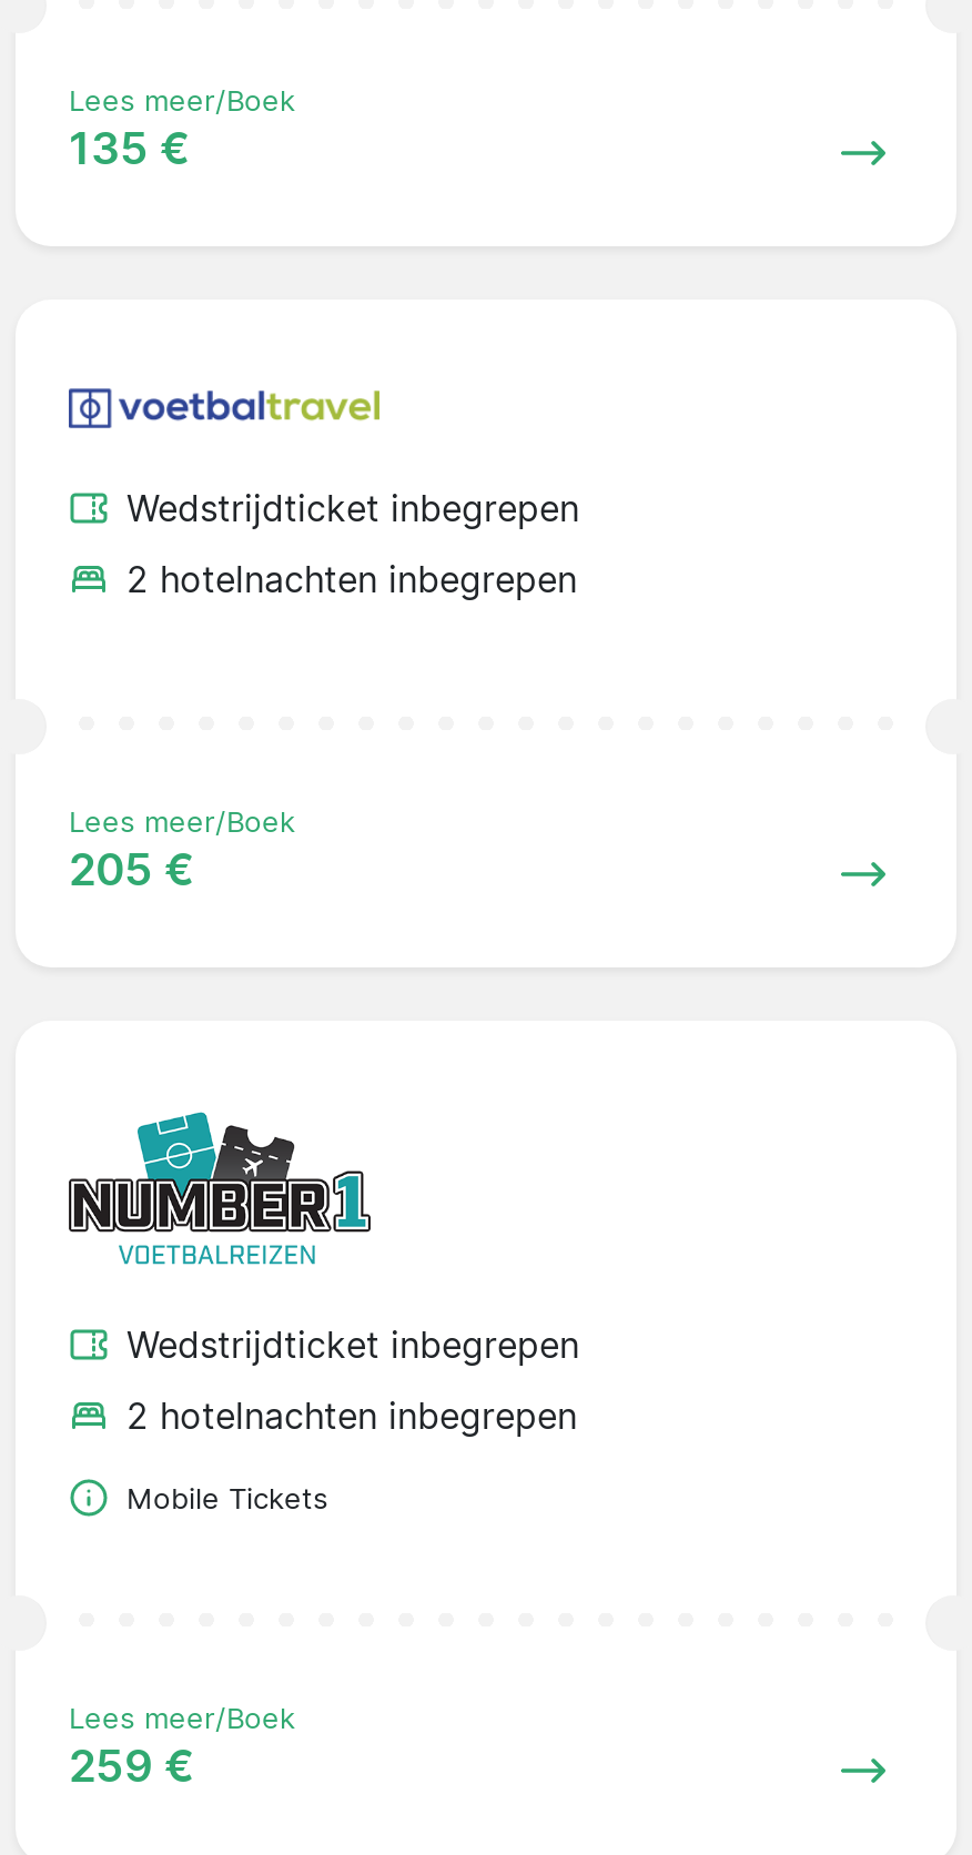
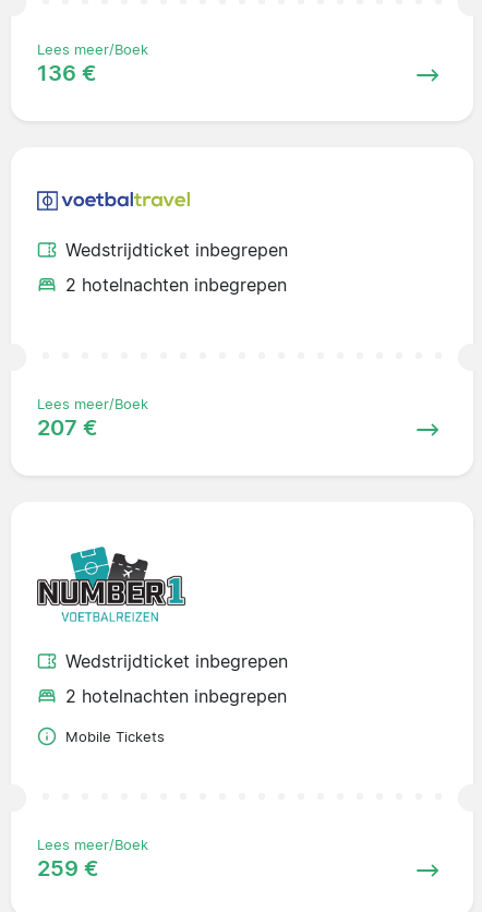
- 135 €
+ 136 €

- 205 €
+ 207 €
